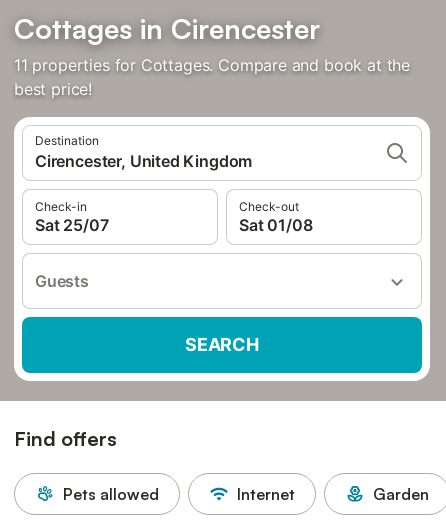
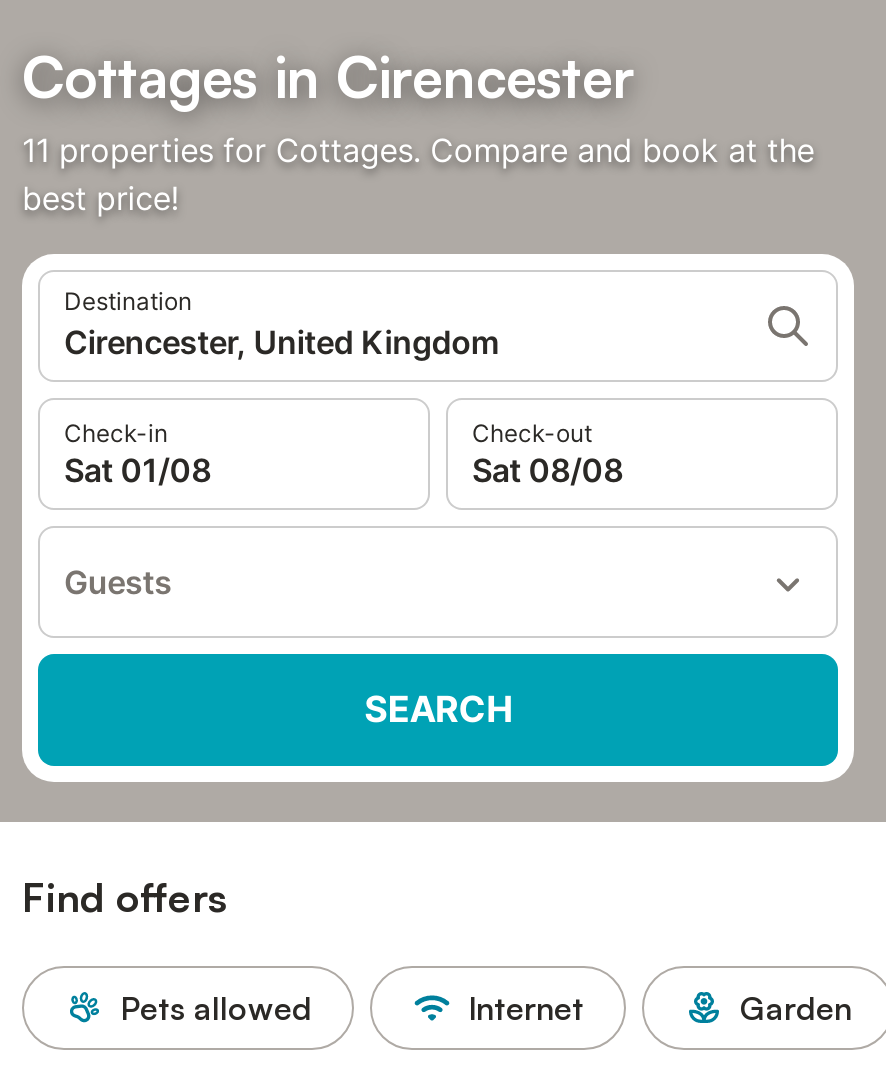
- Sat 25/07
+ Sat 01/08

- Sat 01/08
+ Sat 08/08
